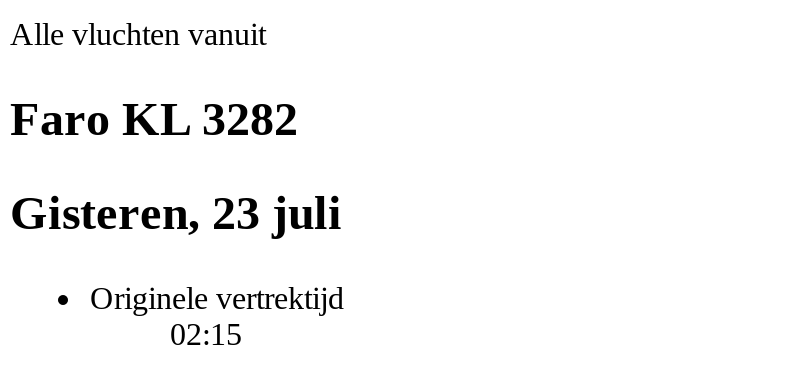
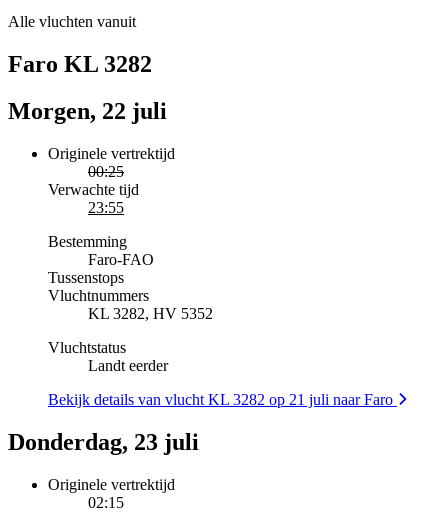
- Gisteren, 23 juli
+ Morgen, 22 juli
+ Originele vertrektijd
+ 00:25
+ Verwachte tijd
+ 23:55
+ Bestemming
+ Faro-FAO
+ Tussenstops
+ Vluchtnummers
+ KL 3282, HV 5352
+ Vluchtstatus
+ Landt eerder
+ Bekijk details van vlucht KL 3282 op 21 juli naar Faro
+ Donderdag, 23 juli
